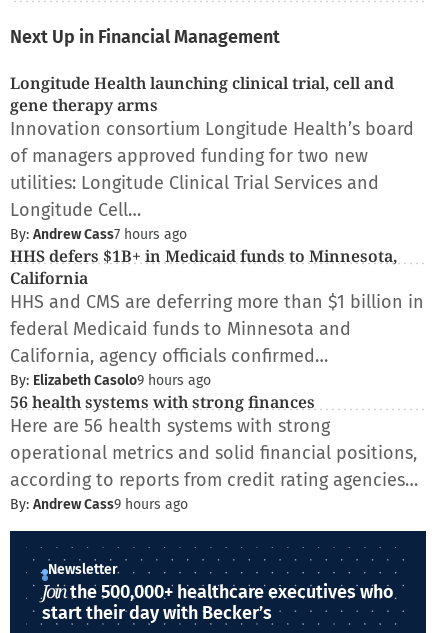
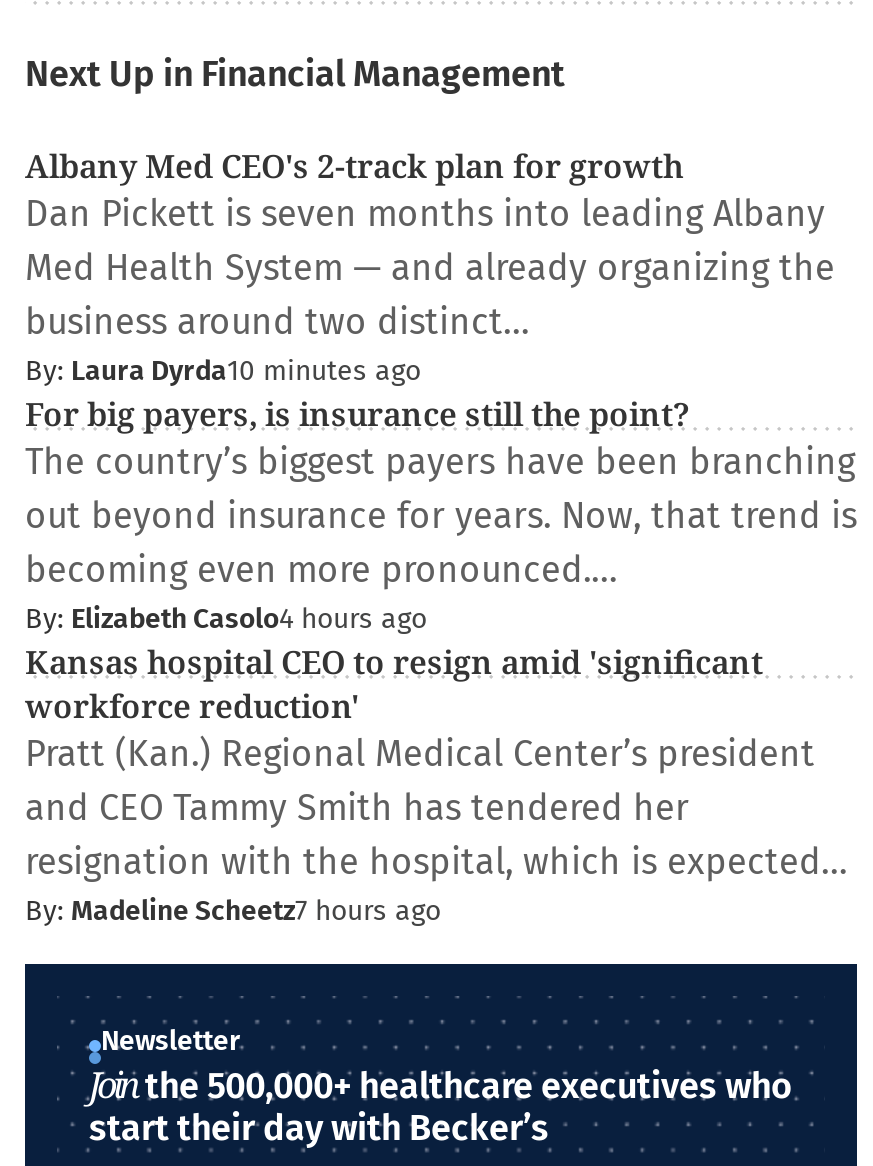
- Longitude Health launching clinical trial, cell and
- gene therapy arms
- Innovation consortium Longitude Health’s board
- of managers approved funding for two new
- utilities: Longitude Clinical Trial Services and
- Longitude Cell…
- By: Andrew Cass7 hours ago
- HHS defers $1B+ in Medicaid funds to Minnesota,
- California
- HHS and CMS are deferring more than $1 billion in
- federal Medicaid funds to Minnesota and
- California, agency officials confirmed…
- By: Elizabeth Casolo9 hours ago
- 56 health systems with strong finances
- Here are 56 health systems with strong
- operational metrics and solid financial positions,
- according to reports from credit rating agencies…
- By: Andrew Cass9 hours ago
+ Albany Med CEO's 2-track plan for growth
+ Dan Pickett is seven months into leading Albany
+ Med Health System — and already organizing the
+ business around two distinct…
+ By: Laura Dyrda
+ For big payers, is insurance still the point?
+ The country’s biggest payers have been branching
+ out beyond insurance for years. Now, that trend is
+ becoming even more pronounced.…
+ By: Elizabeth Casolo
+ Kansas hospital CEO to resign amid 'significant
+ workforce reduction'
+ Pratt (Kan.) Regional Medical Center’s president
+ and CEO Tammy Smith has tendered her
+ resignation with the hospital, which is expected…
+ By: Madeline Scheetz
